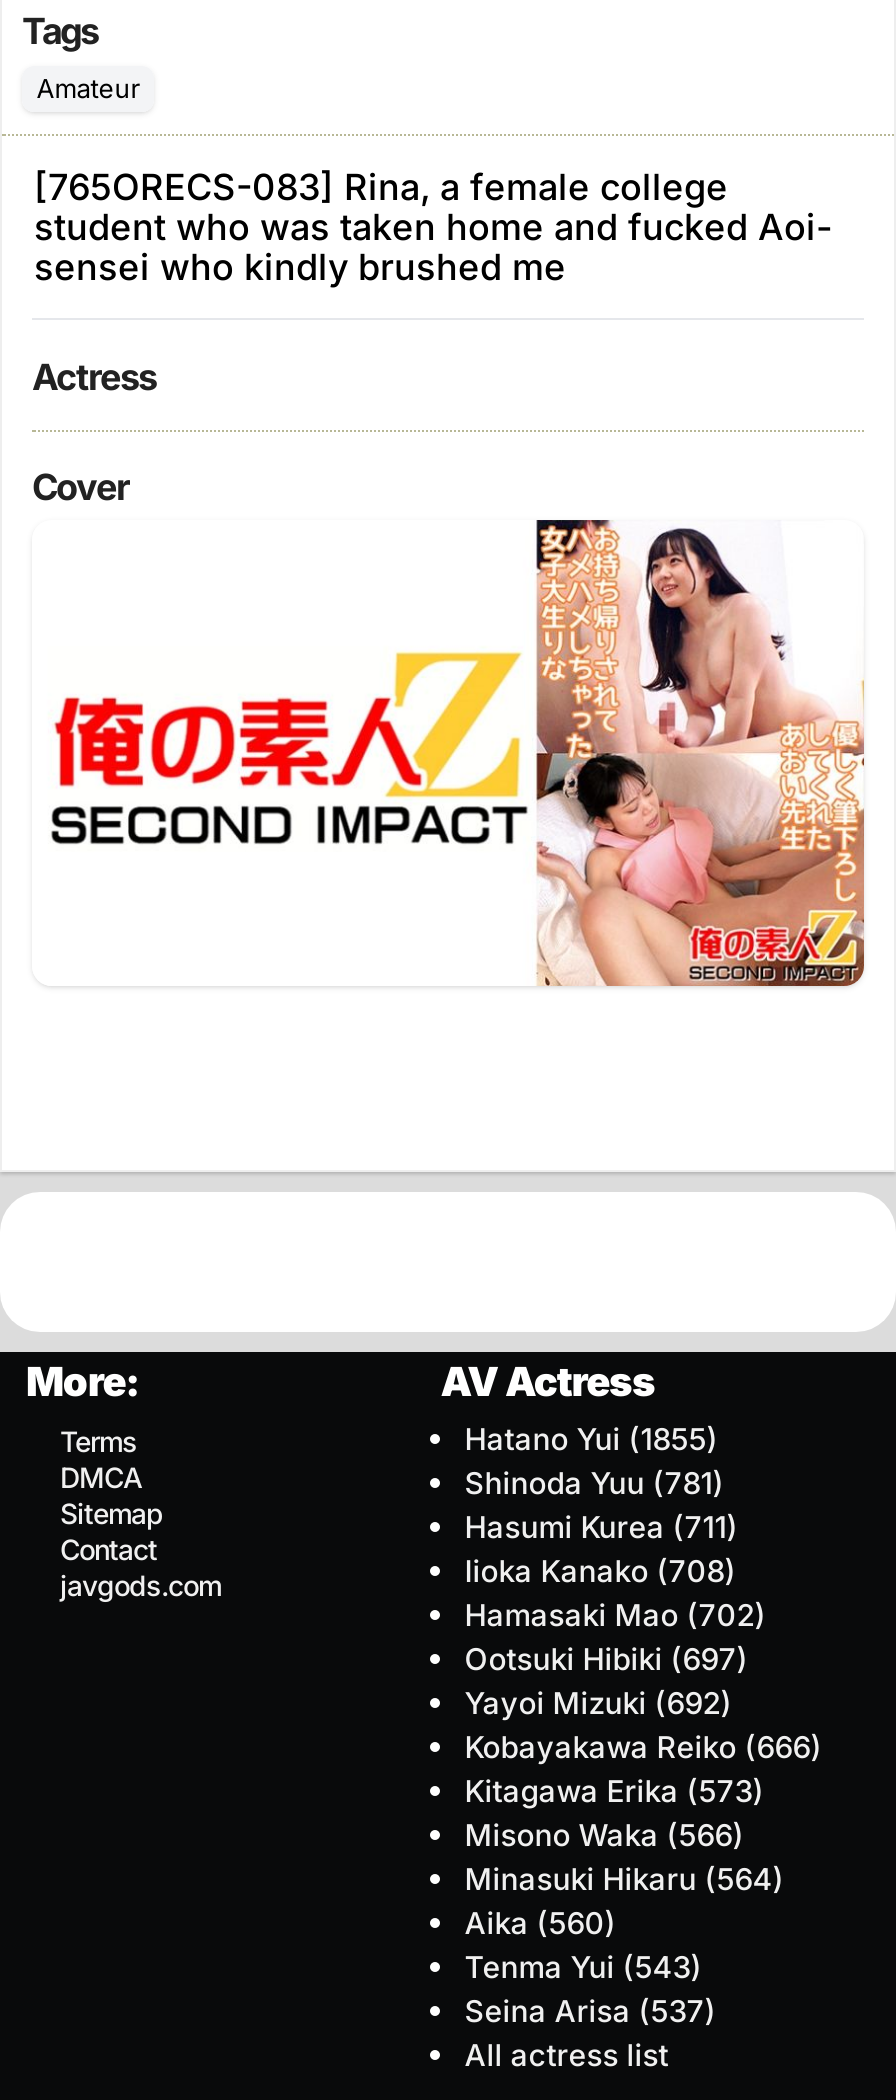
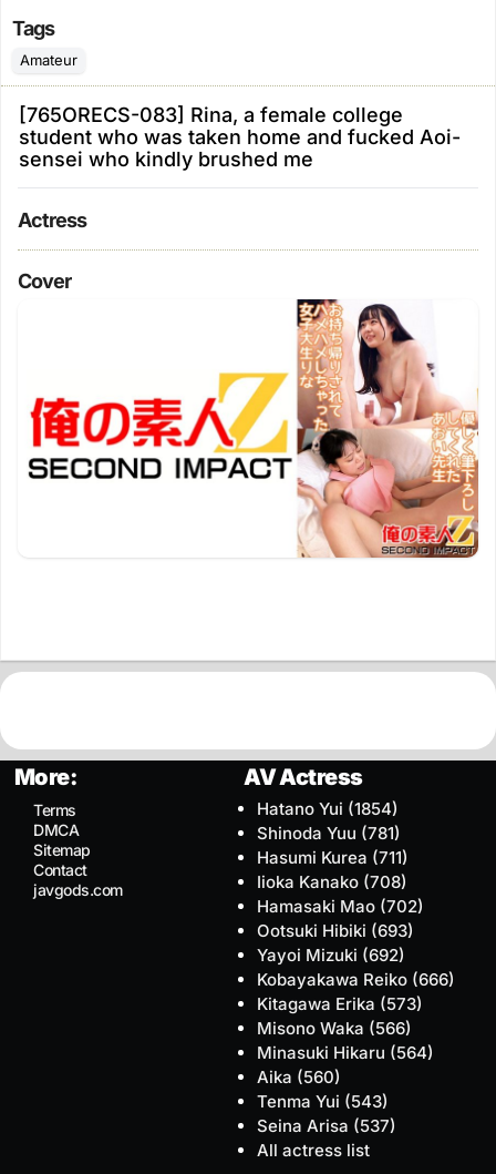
- Hatano Yui (1855)
+ Hatano Yui (1854)

- Ootsuki Hibiki (697)
+ Ootsuki Hibiki (693)
